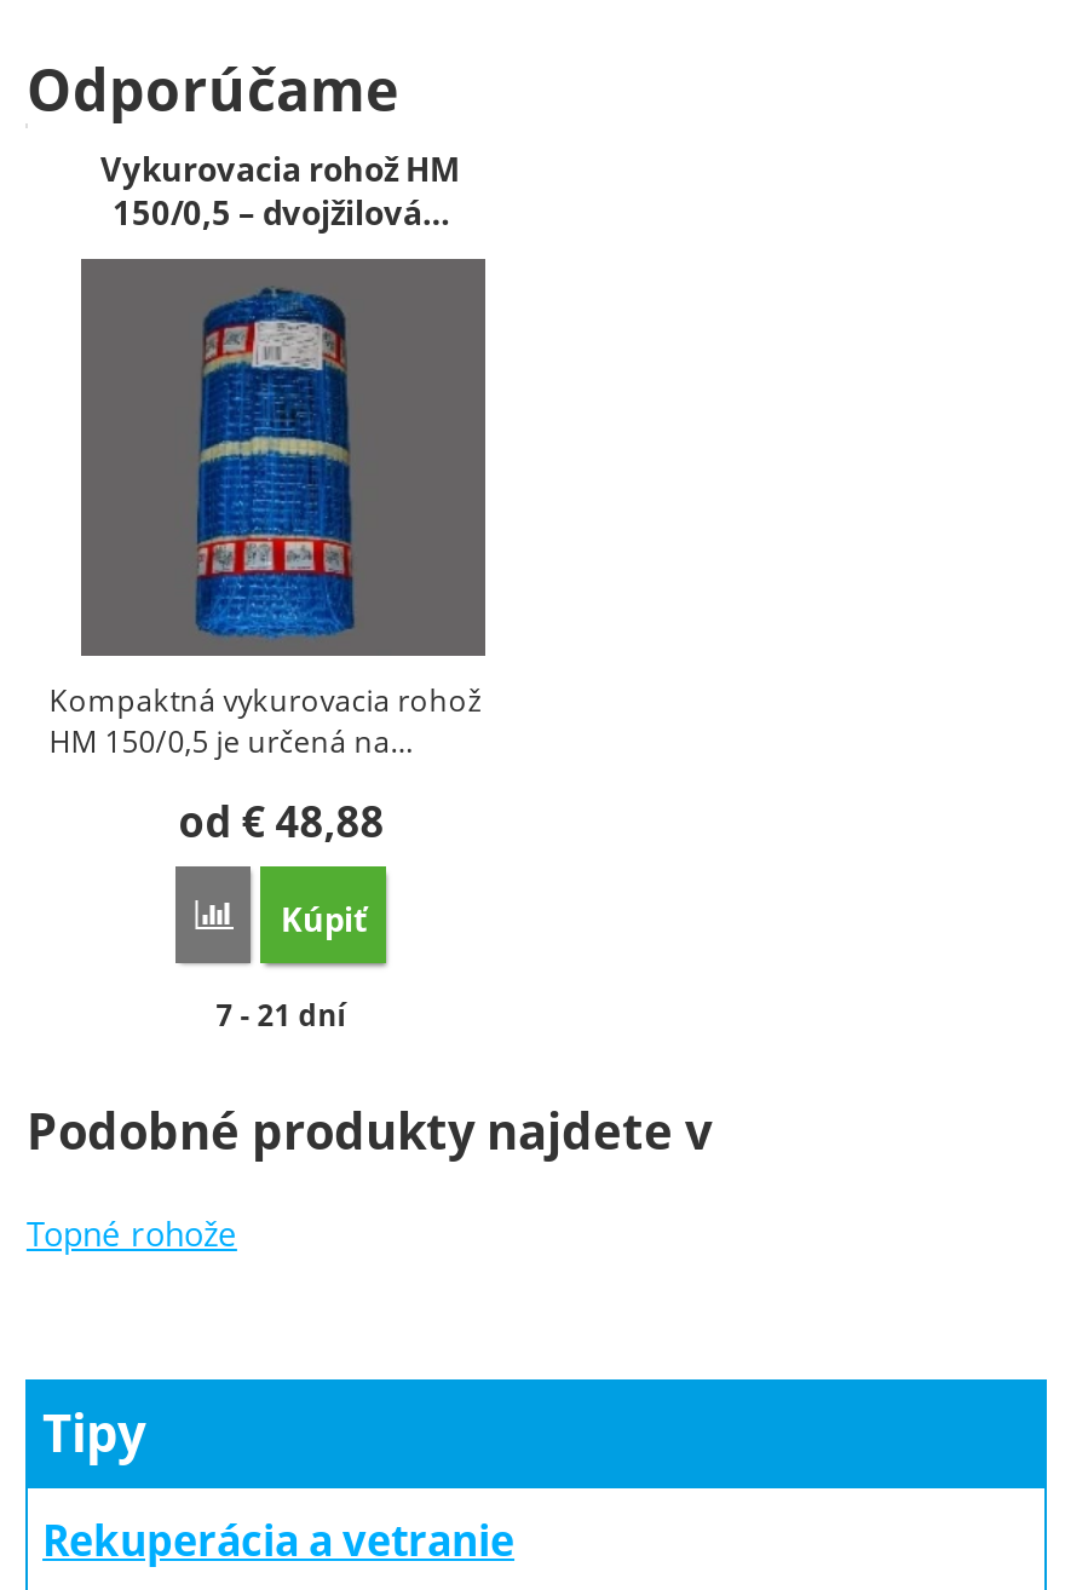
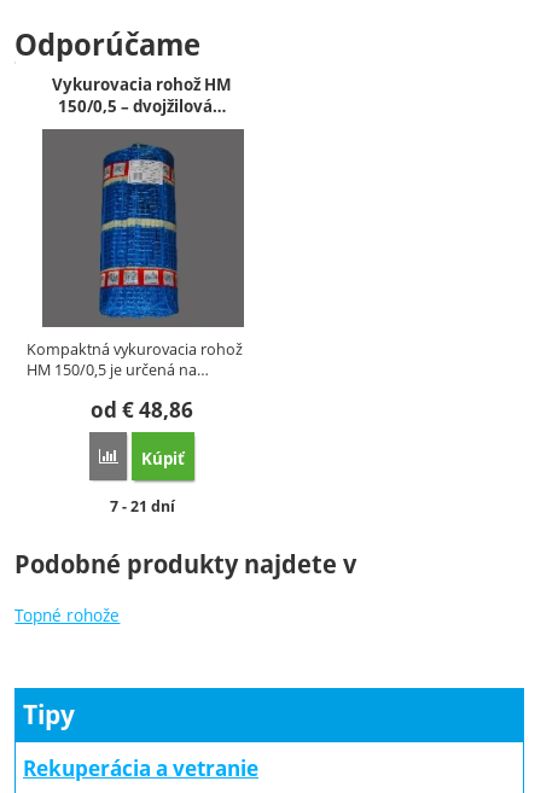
- od €48,88
+ od €48,86
